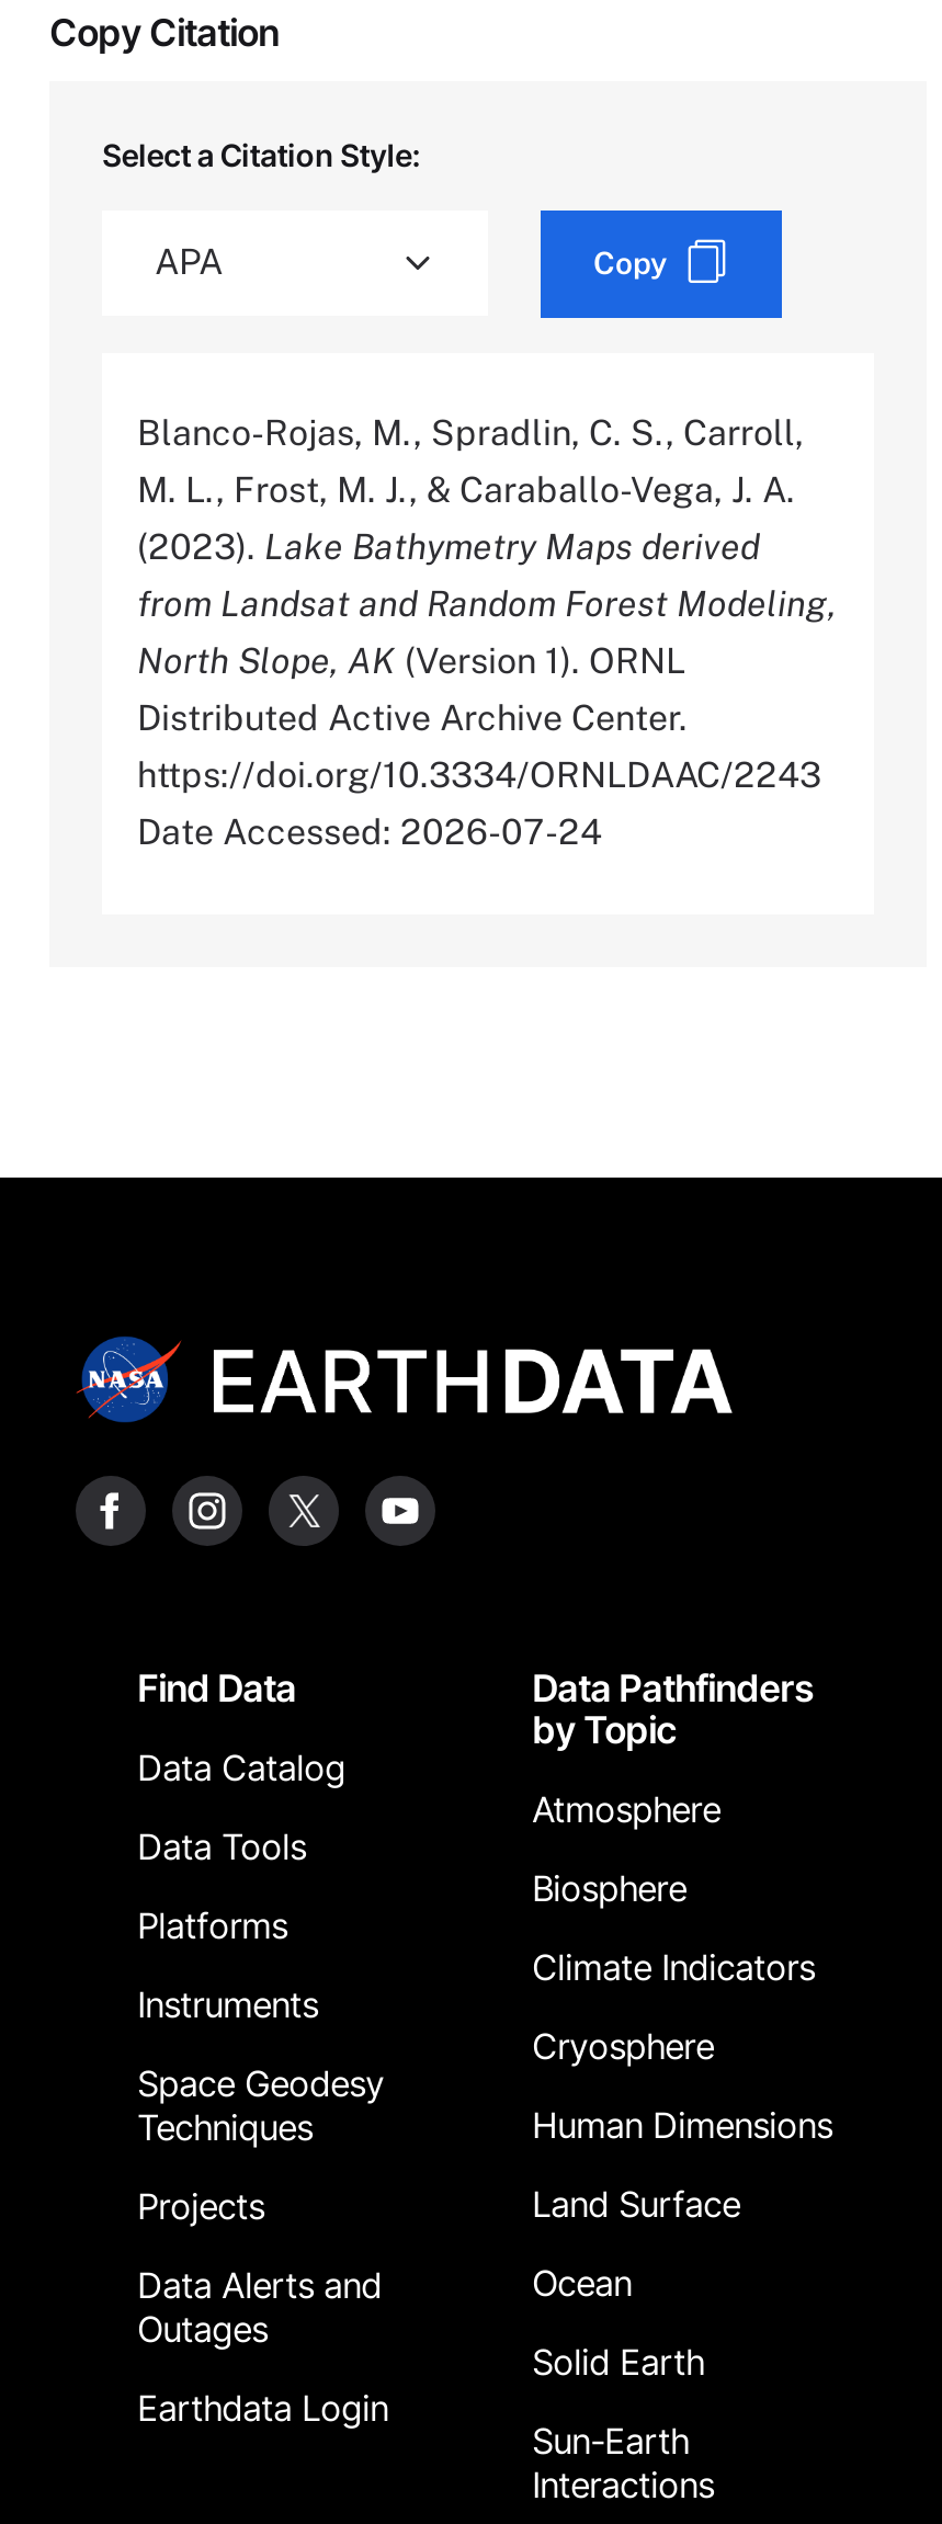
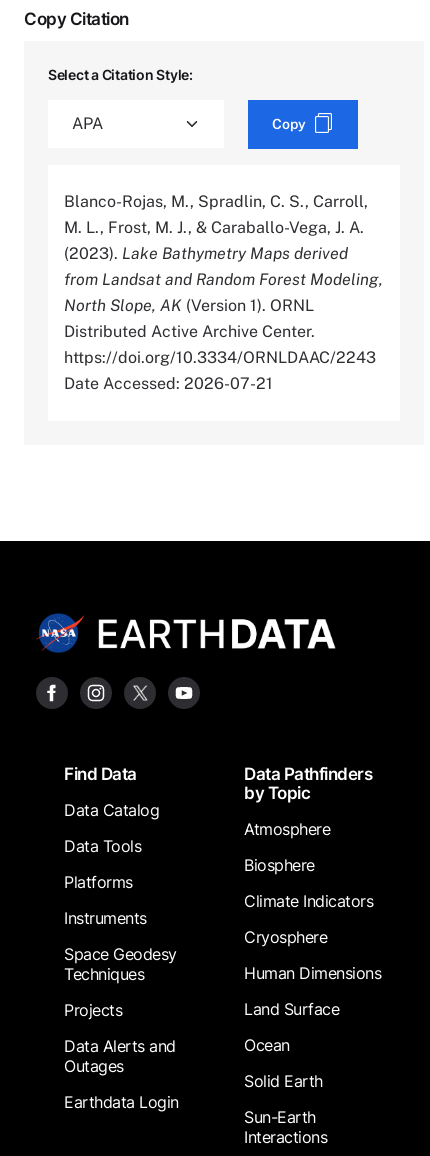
- Date Accessed: 2026-07-24
+ Date Accessed: 2026-07-21
